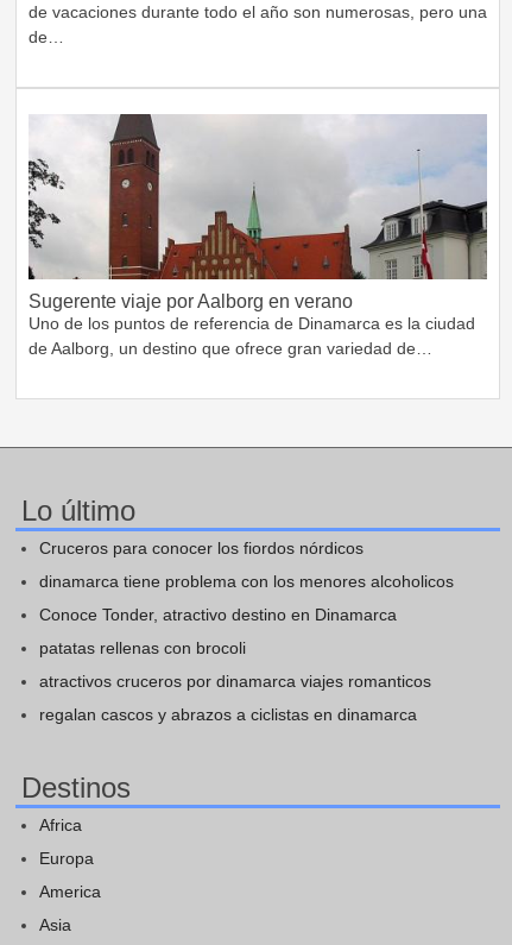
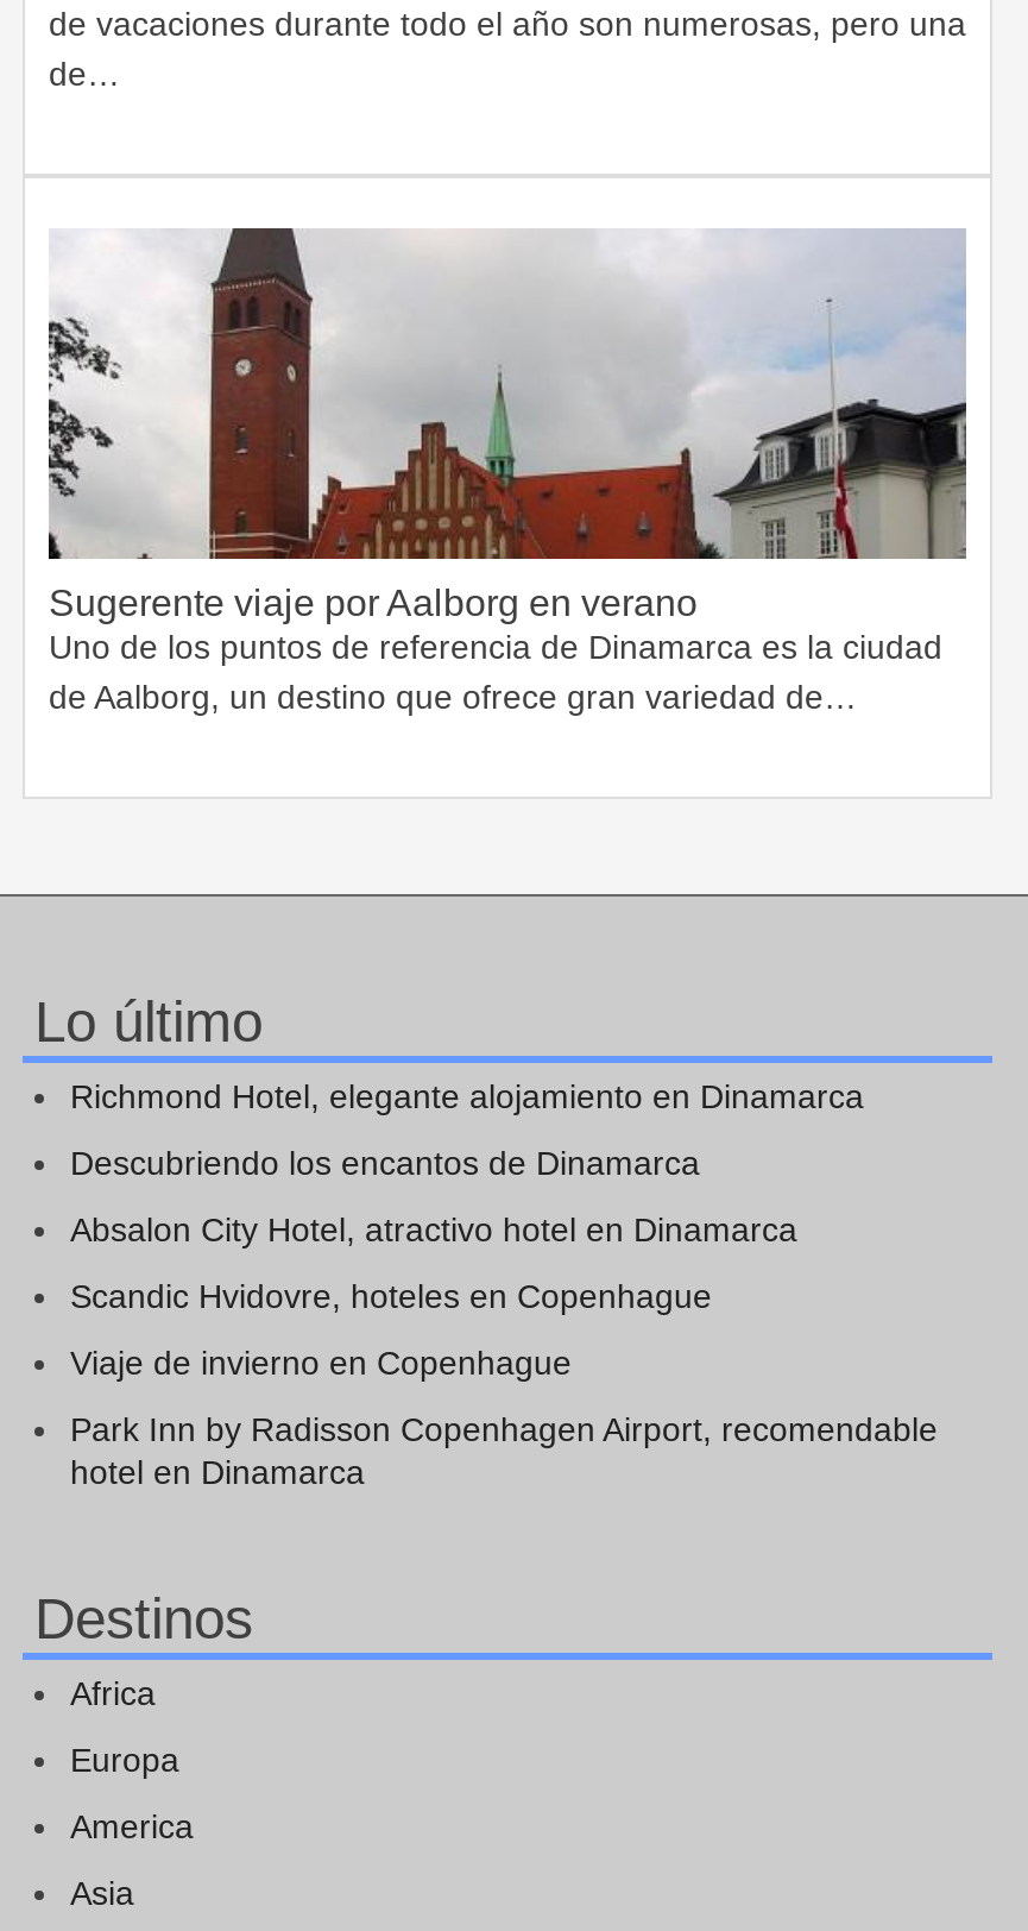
- Cruceros para conocer los fiordos nórdicos
+ Richmond Hotel, elegante alojamiento en Dinamarca

- dinamarca tiene problema con los menores alcoholicos
+ Descubriendo los encantos de Dinamarca

- Conoce Tonder, atractivo destino en Dinamarca
+ Absalon City Hotel, atractivo hotel en Dinamarca

- patatas rellenas con brocoli
+ Scandic Hvidovre, hoteles en Copenhague

- atractivos cruceros por dinamarca viajes romanticos
+ Viaje de invierno en Copenhague

- regalan cascos y abrazos a ciclistas en dinamarca
+ Park Inn by Radisson Copenhagen Airport, recomendable
+ hotel en Dinamarca
